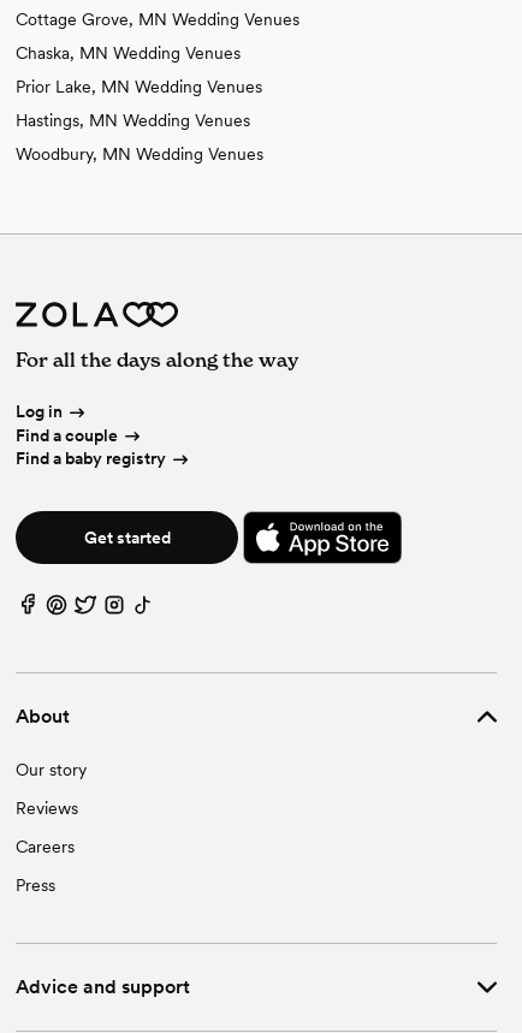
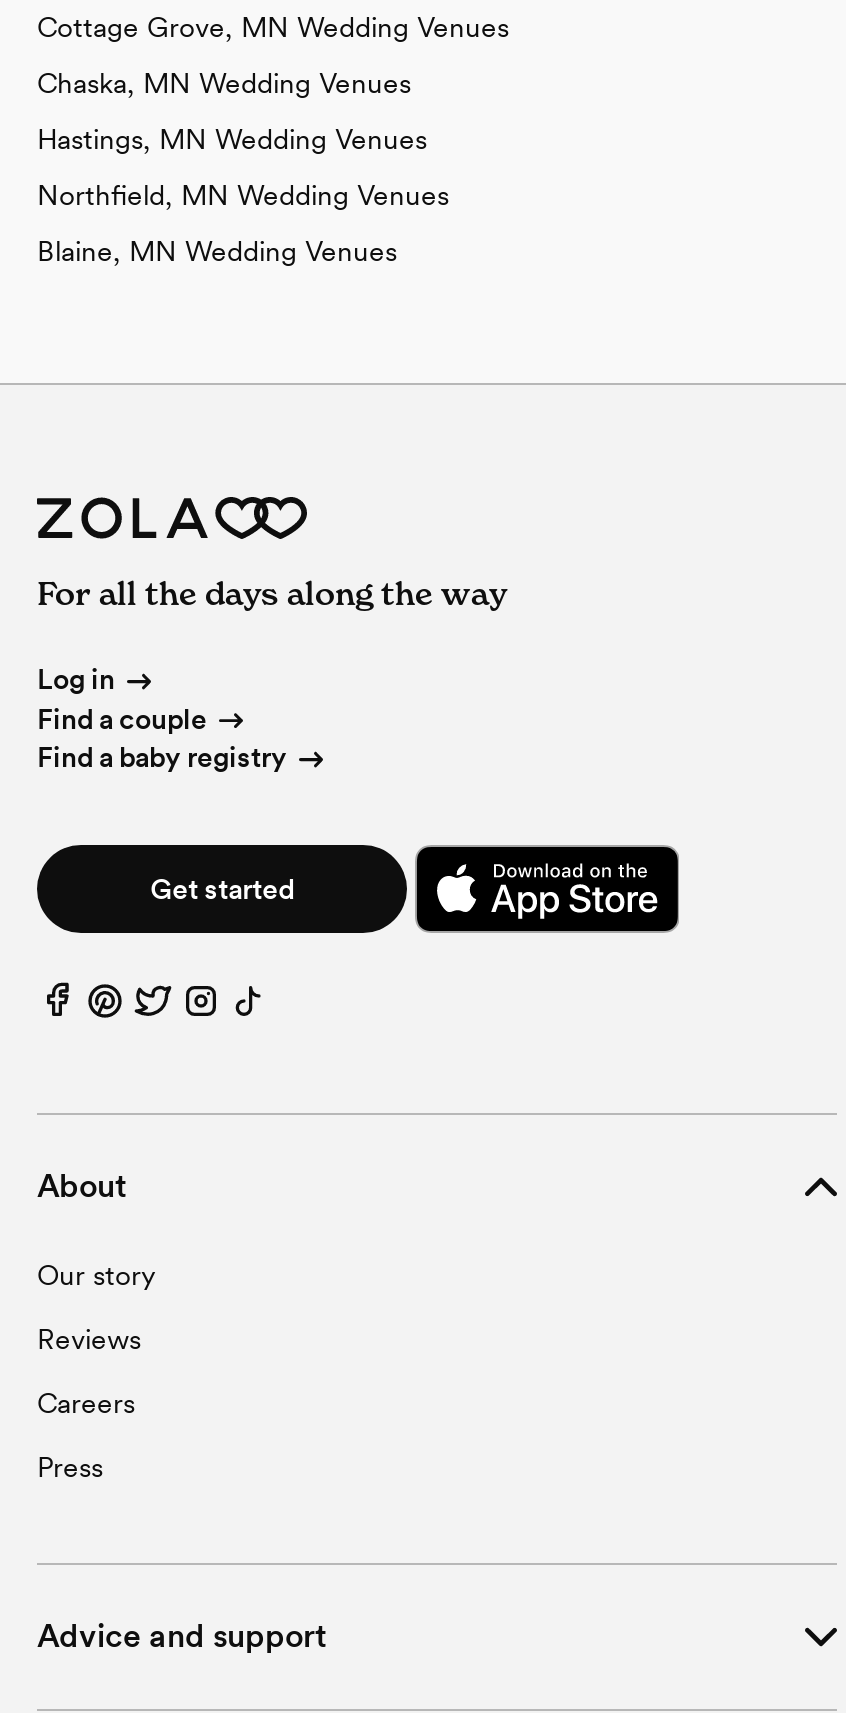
- Prior Lake, MN Wedding Venues

moved up: Hastings, MN Wedding Venues

- Woodbury, MN Wedding Venues
+ Northfield, MN Wedding Venues
+ Blaine, MN Wedding Venues
